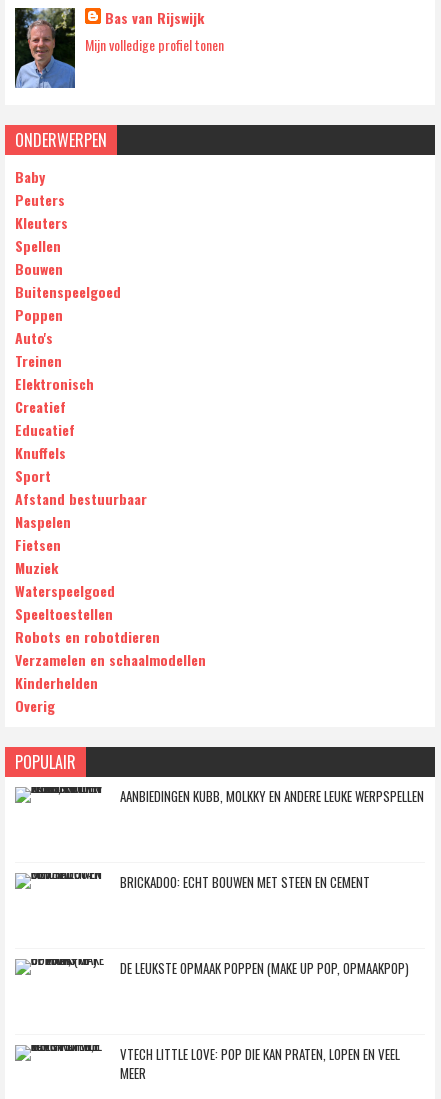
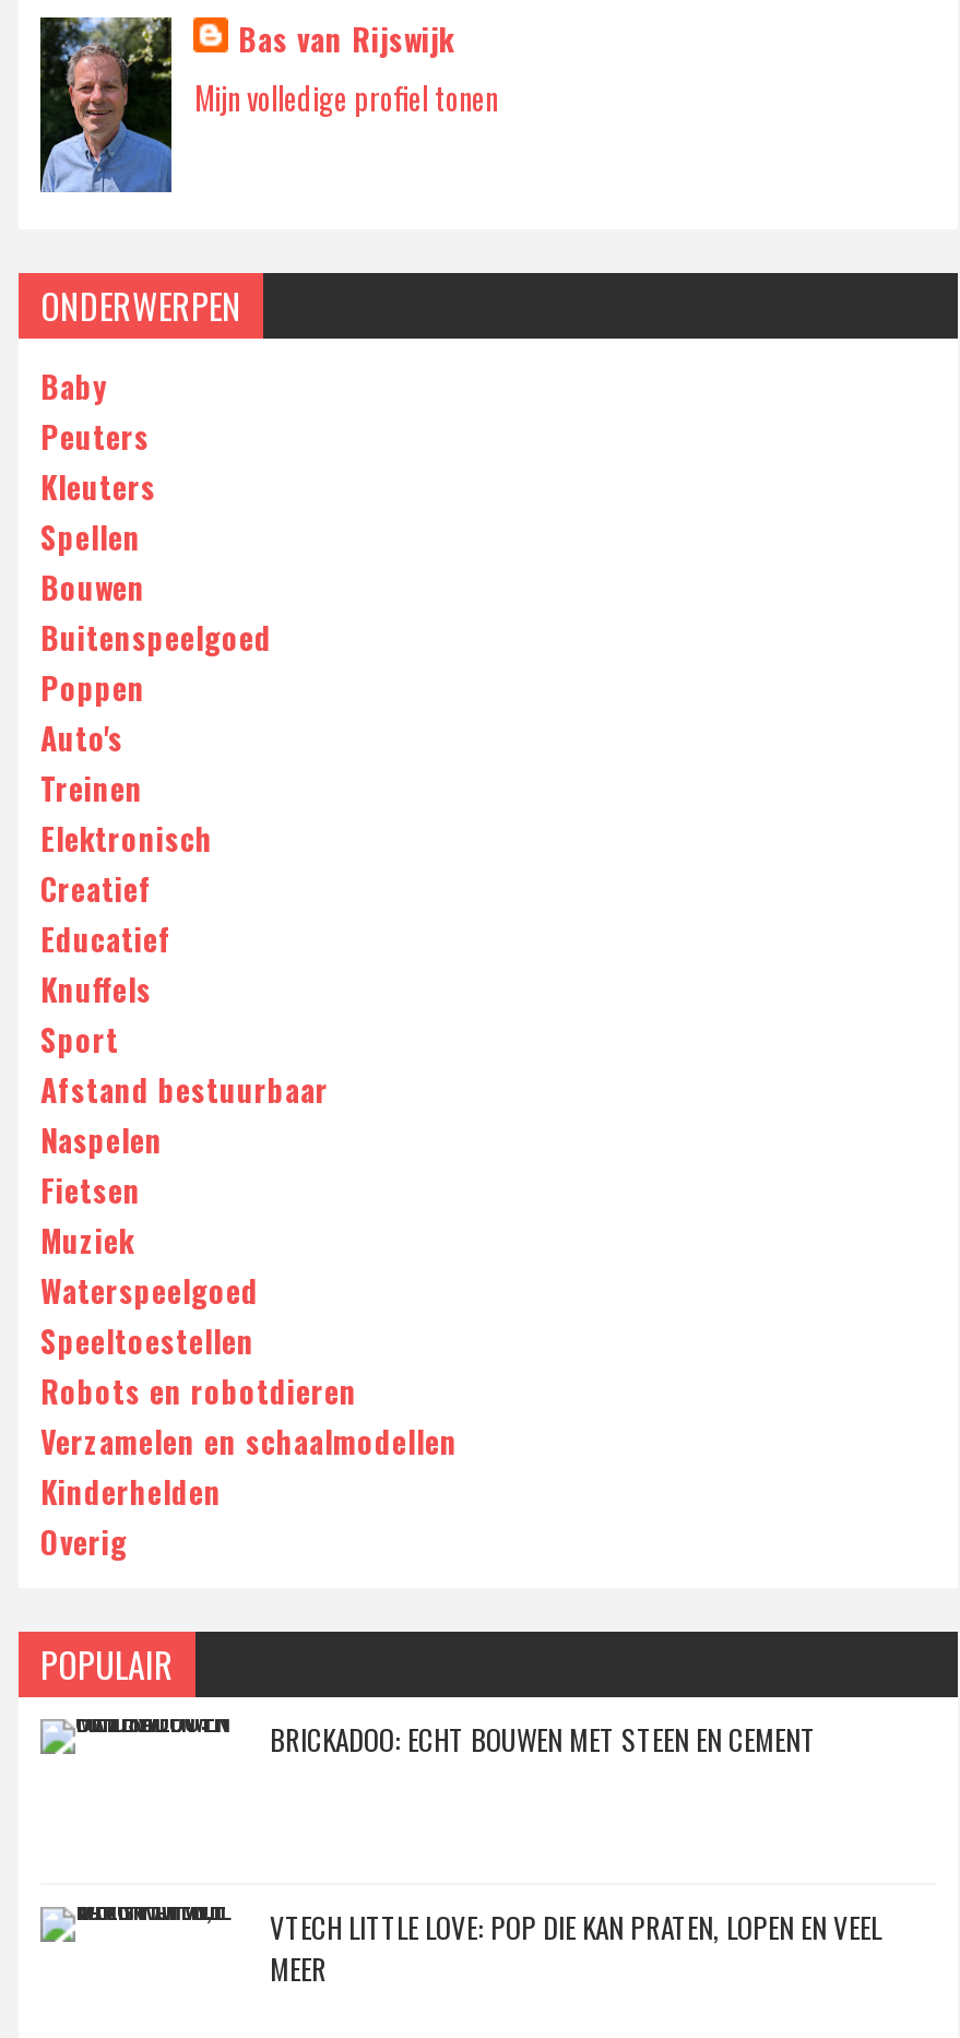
- AANBIEDINGEN KUBB, MOLKKY EN ANDERE LEUKE WERPSPELLEN

- DE LEUKSTE OPMAAK POPPEN (MAKE UP POP, OPMAAKPOP)
